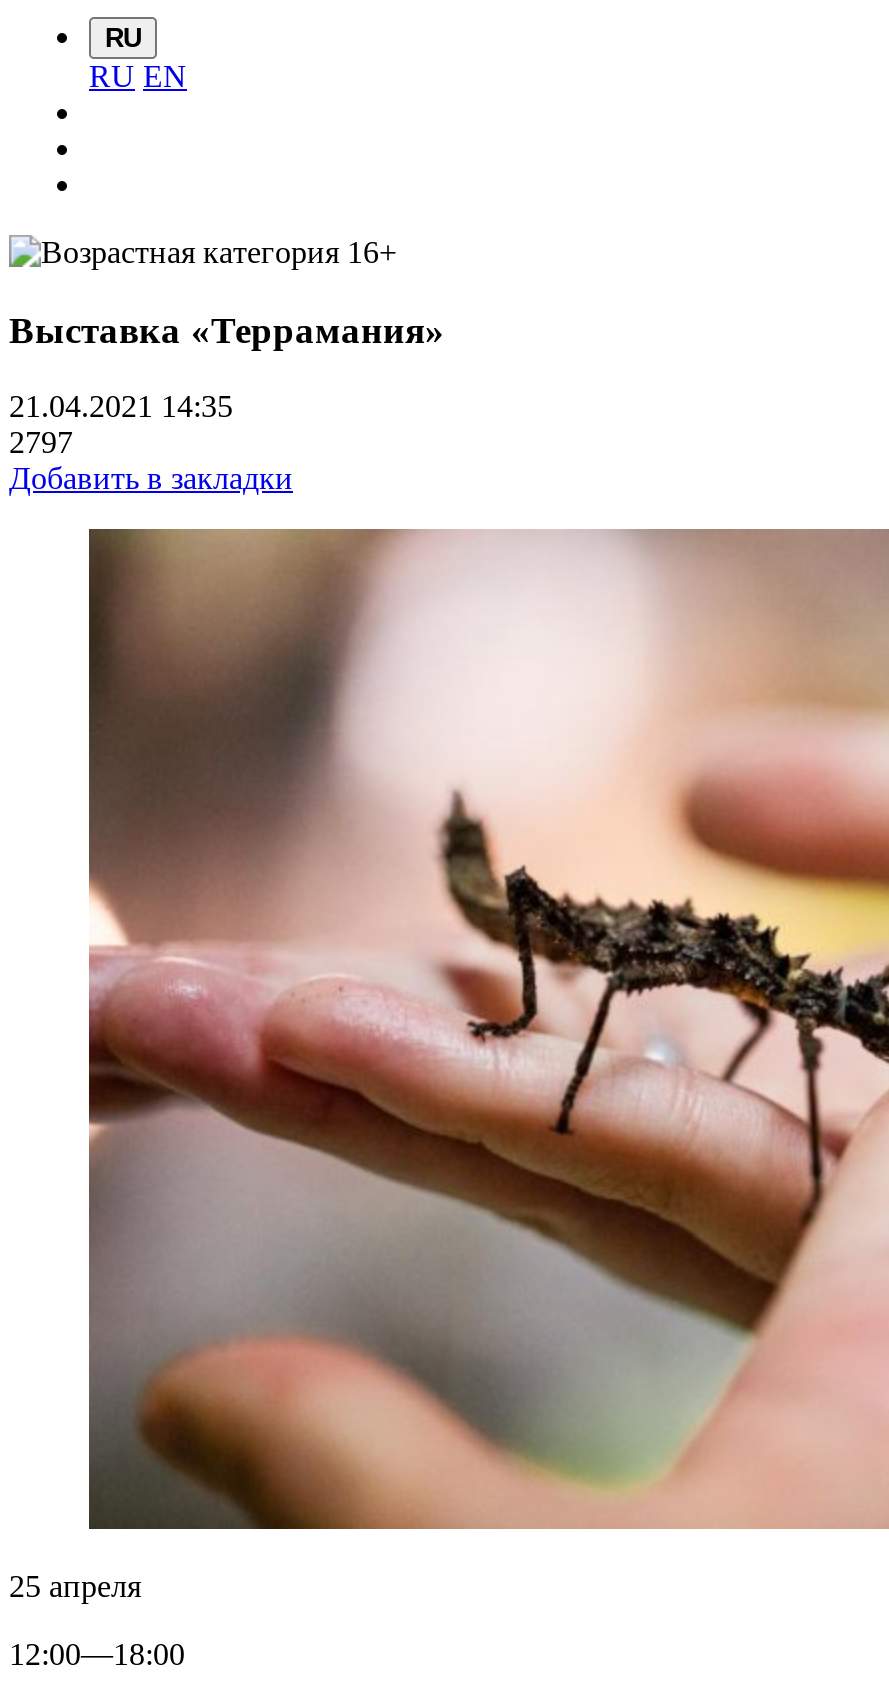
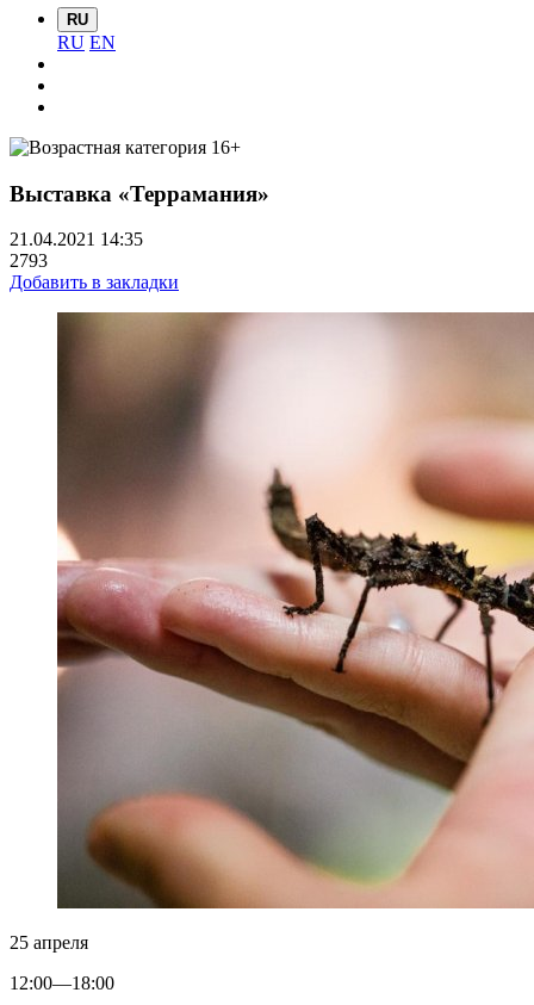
- 2797
+ 2793
